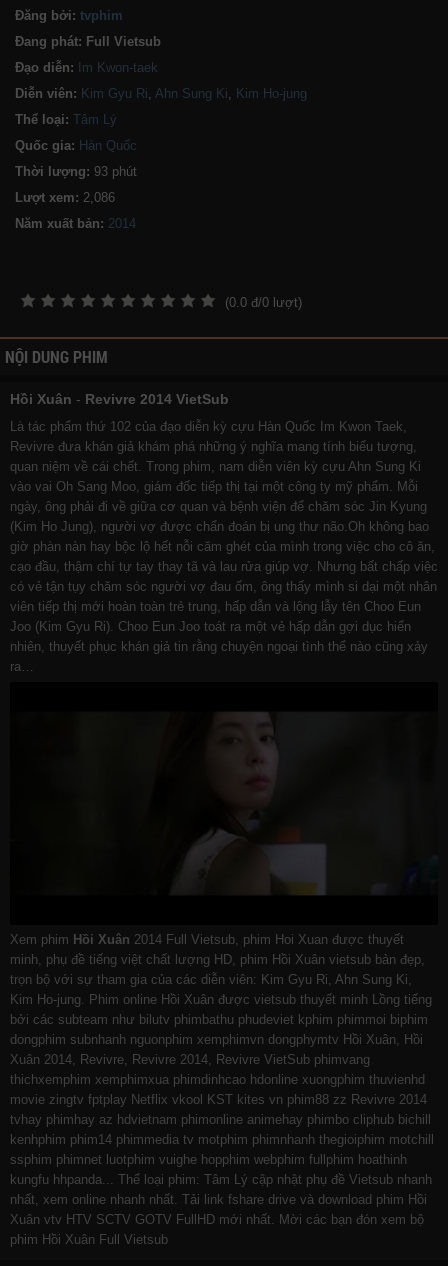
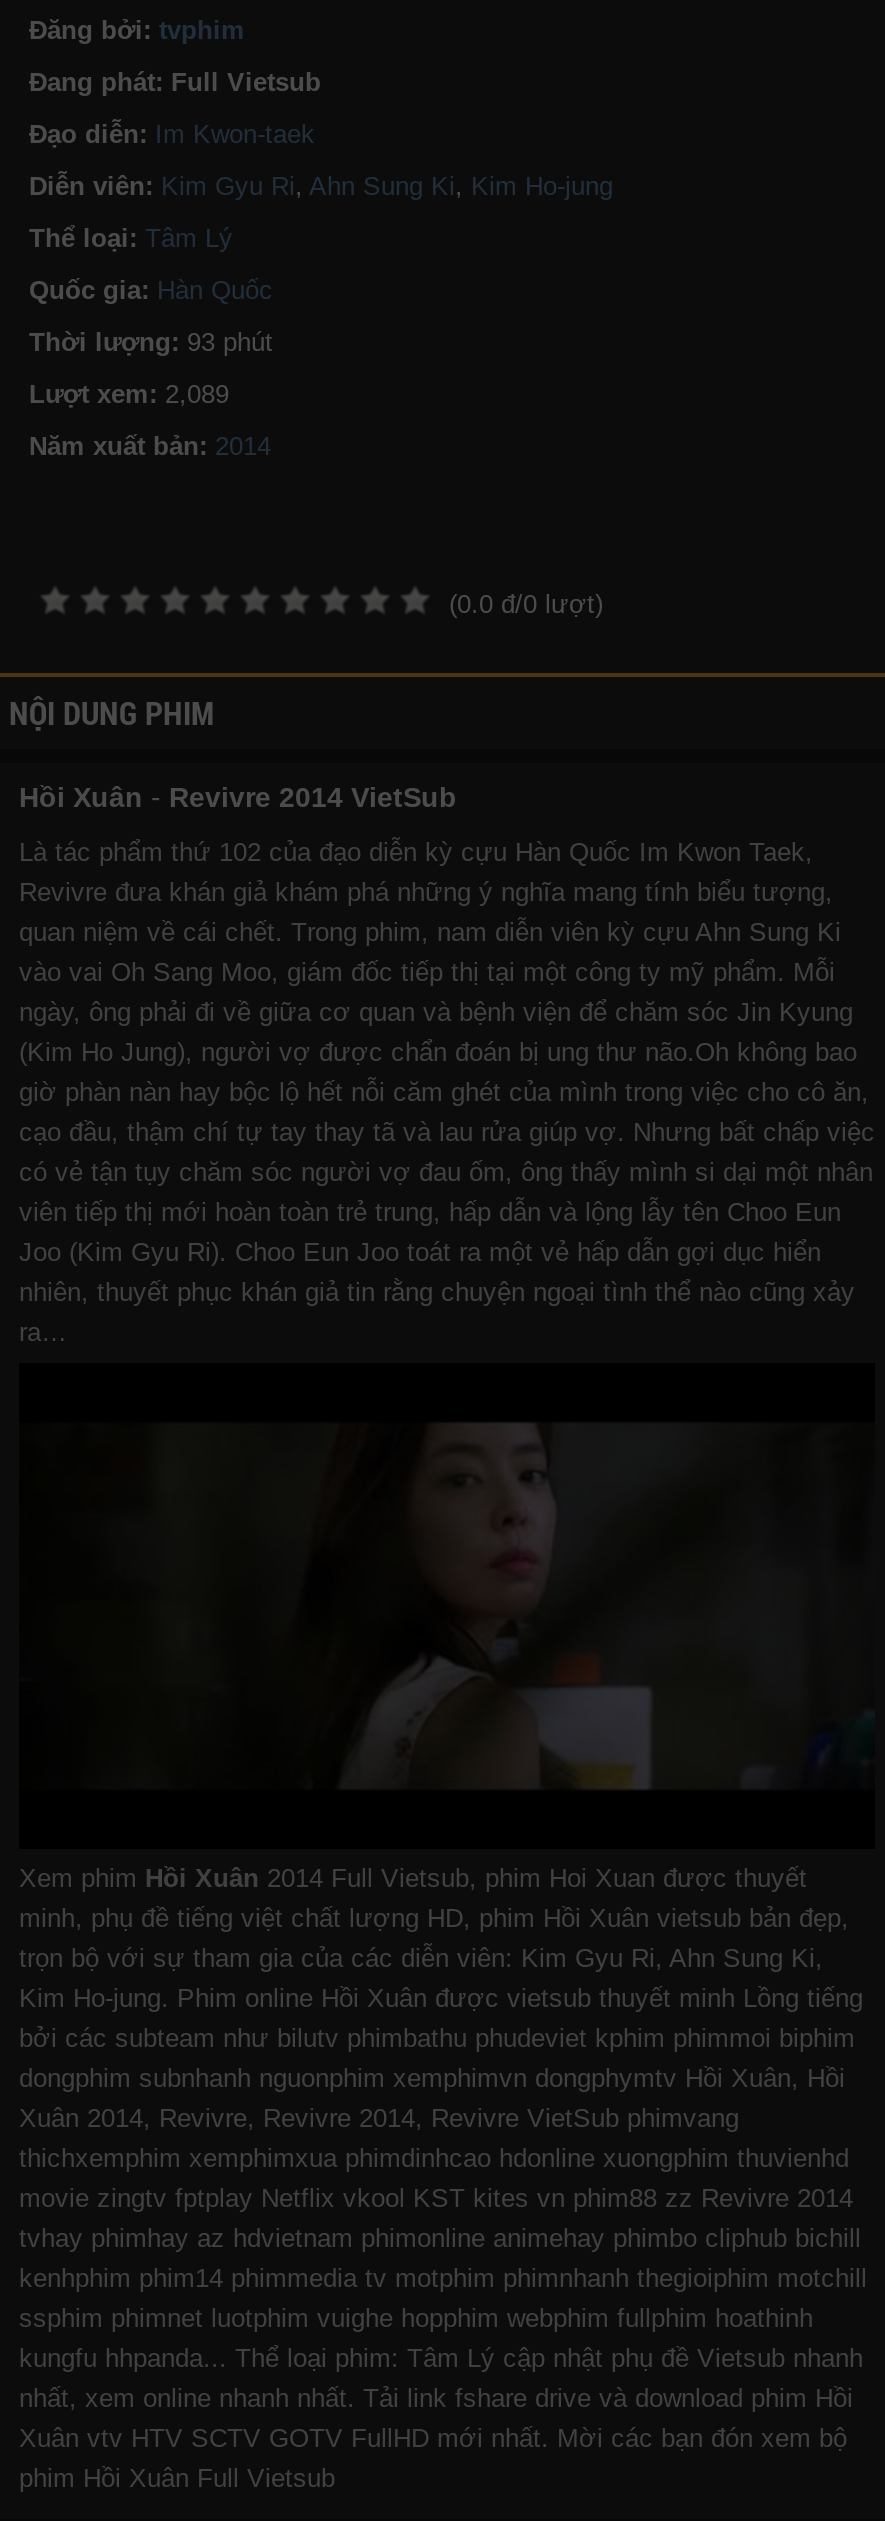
- Lượt xem: 2,086
+ Lượt xem: 2,089
